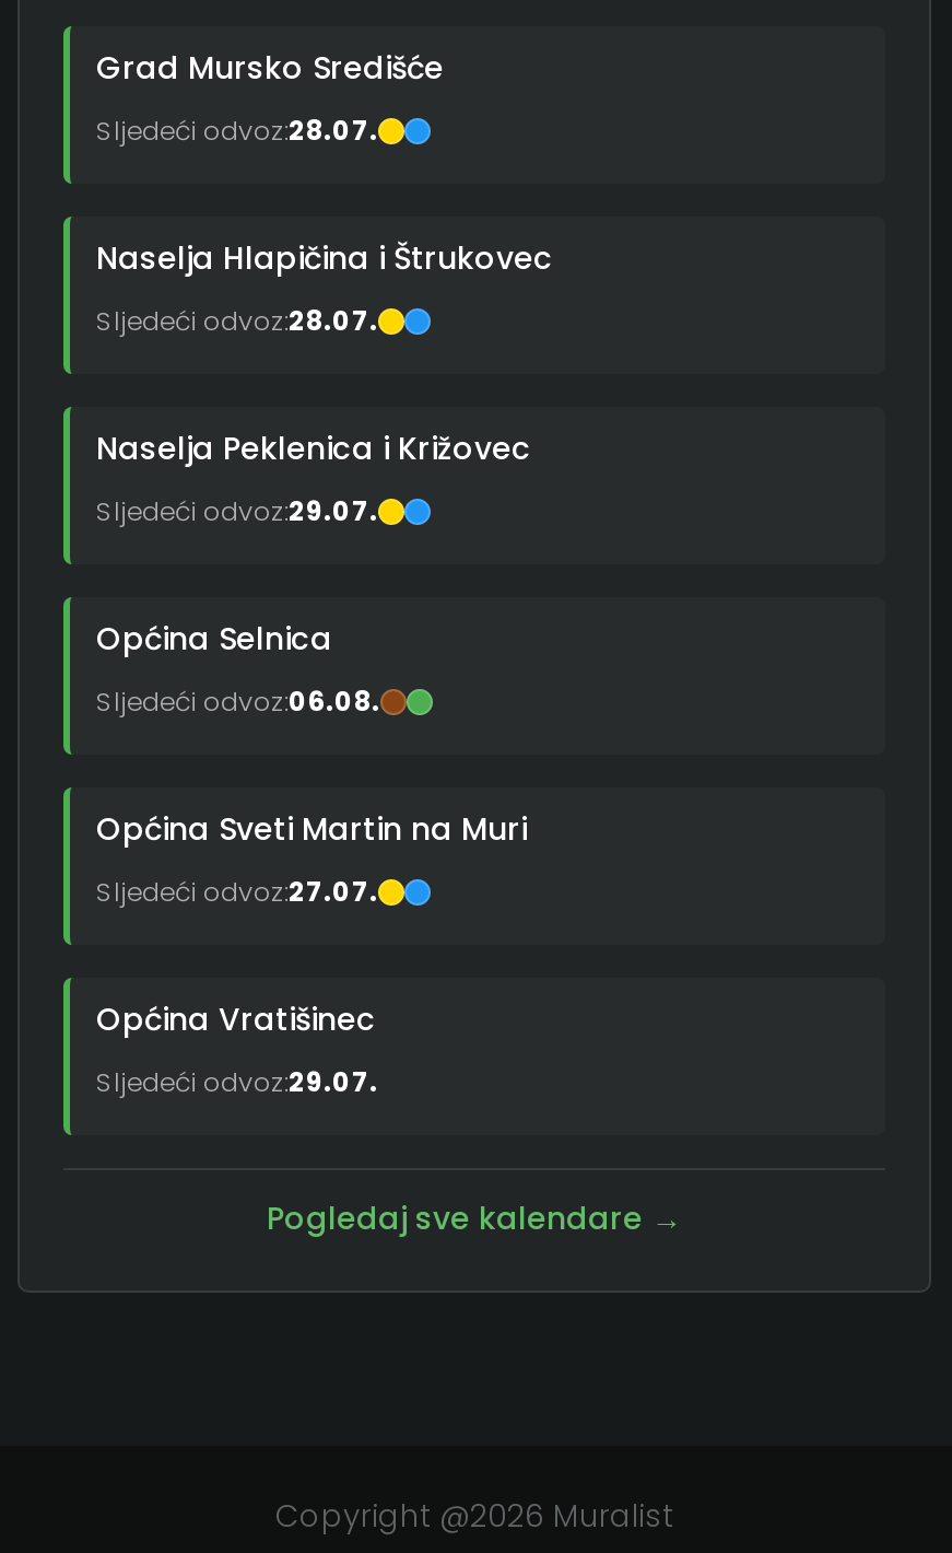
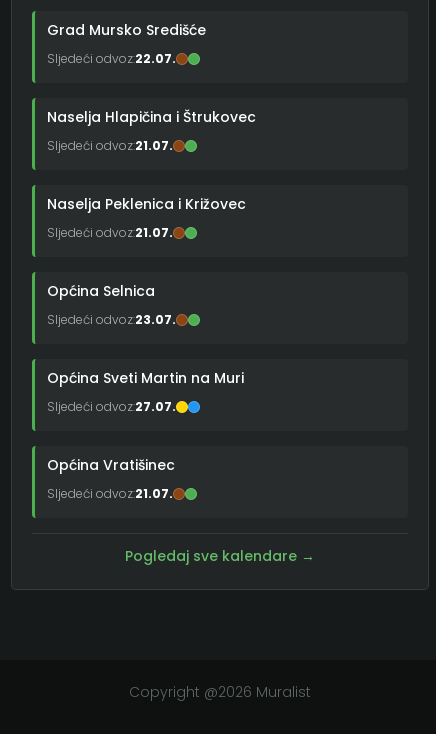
- Sljedeći odvoz:28.07.
+ Sljedeći odvoz:22.07.

- Sljedeći odvoz:28.07.
+ Sljedeći odvoz:21.07.

- Sljedeći odvoz:29.07.
+ Sljedeći odvoz:21.07.

- Sljedeći odvoz:06.08.
+ Sljedeći odvoz:23.07.

- Sljedeći odvoz:29.07.
+ Sljedeći odvoz:21.07.
